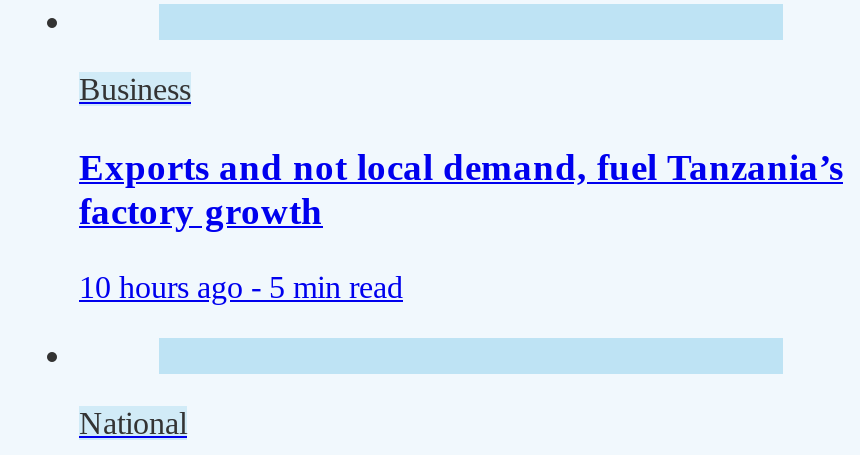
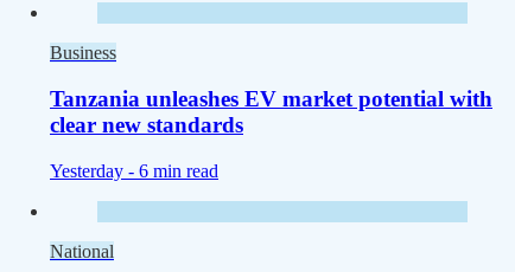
- Exports and not local demand, fuel Tanzania’s
- factory growth
+ Tanzania unleashes EV market potential with
+ clear new standards

- 10 hours ago - 5 min read
+ Yesterday - 6 min read
